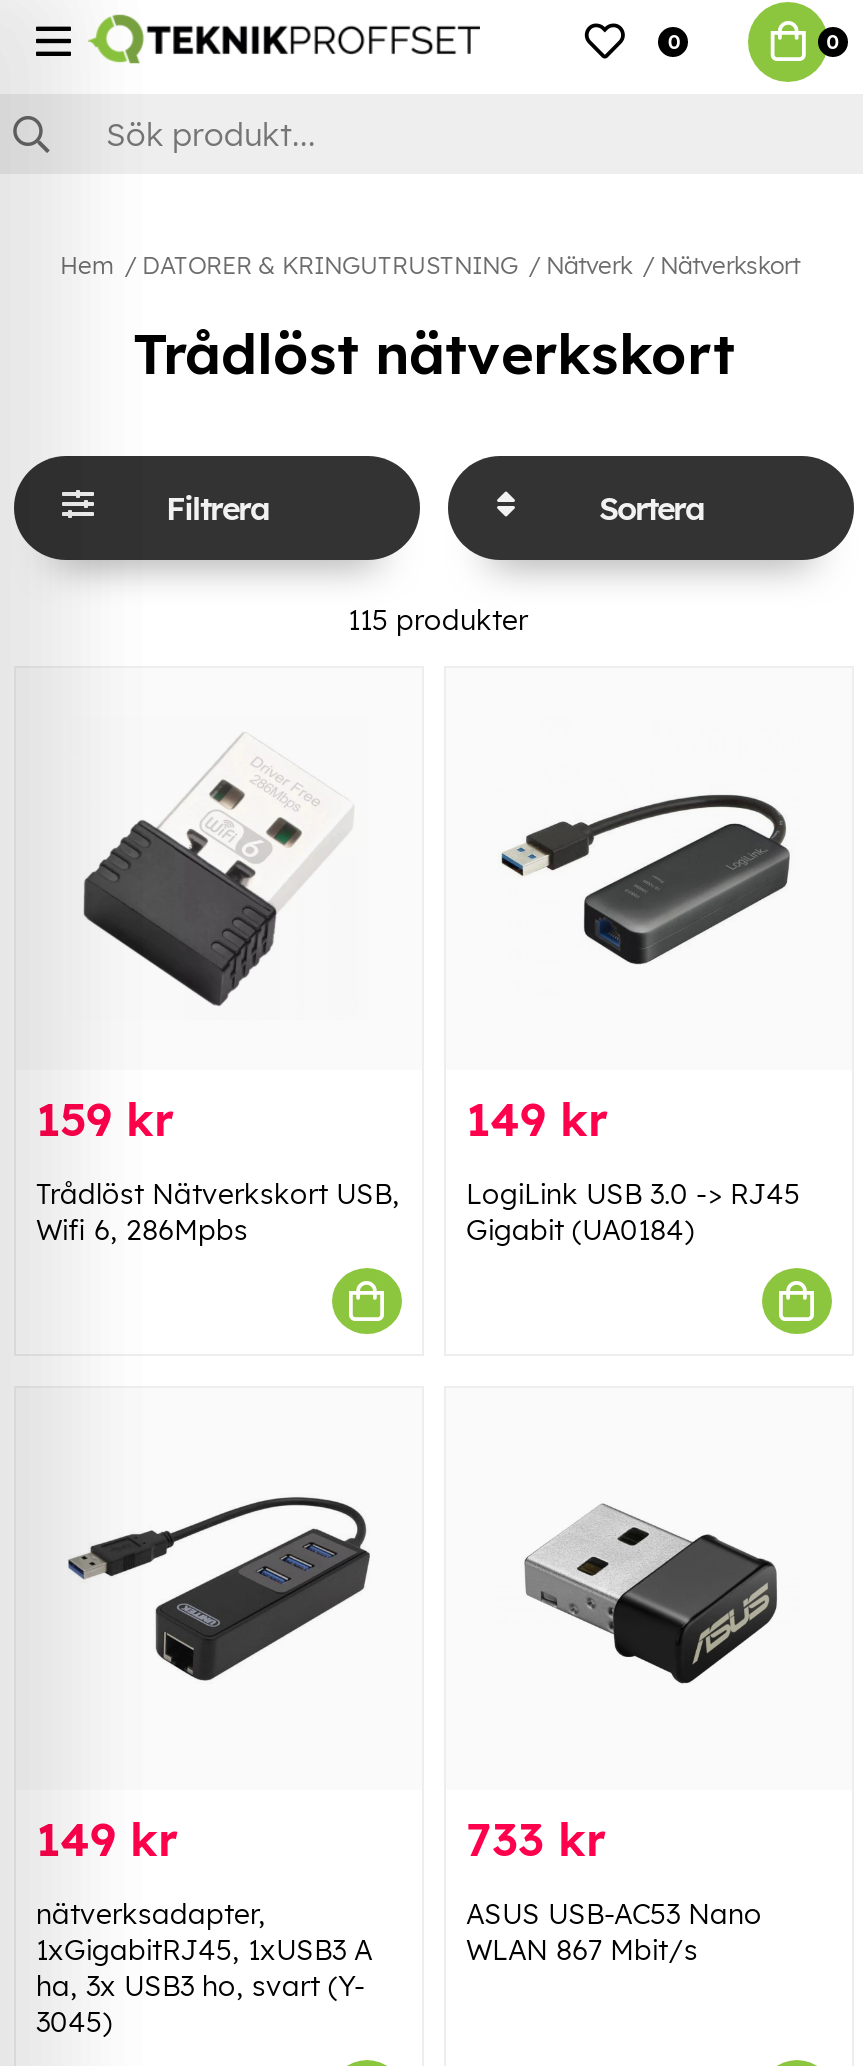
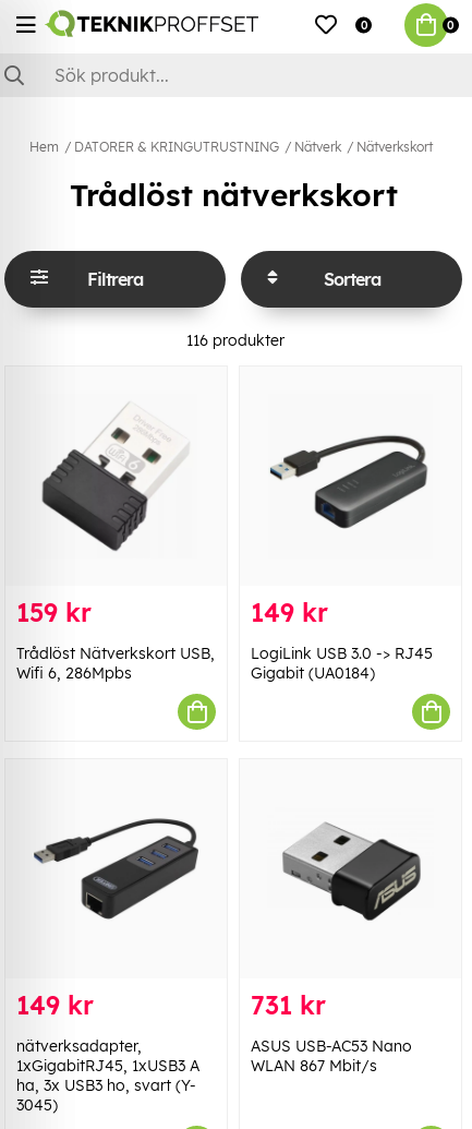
- 115 produkter
+ 116 produkter

- 733 kr
+ 731 kr
